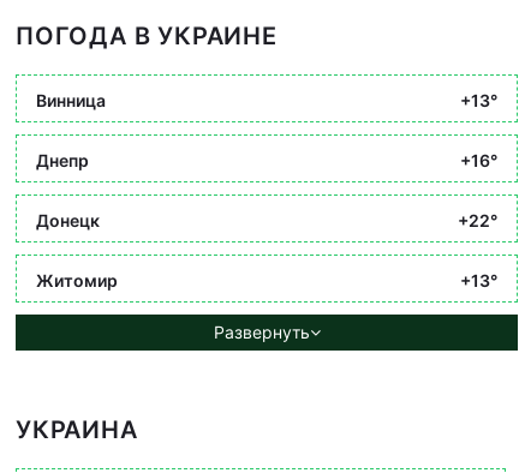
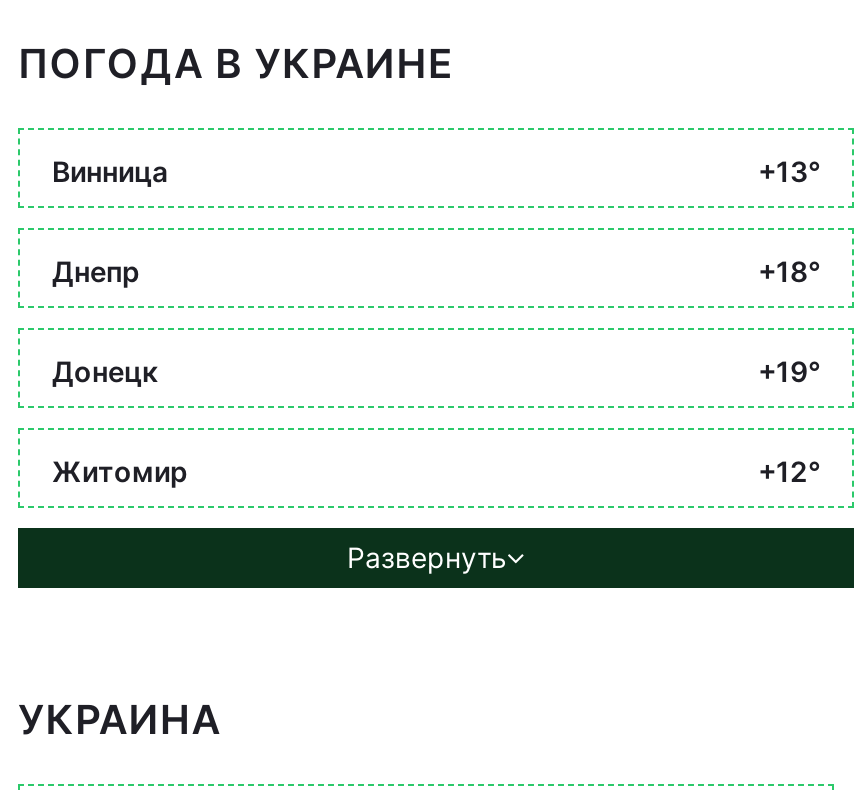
- +16°
+ +18°

- +22°
+ +19°

- +13°
+ +12°
